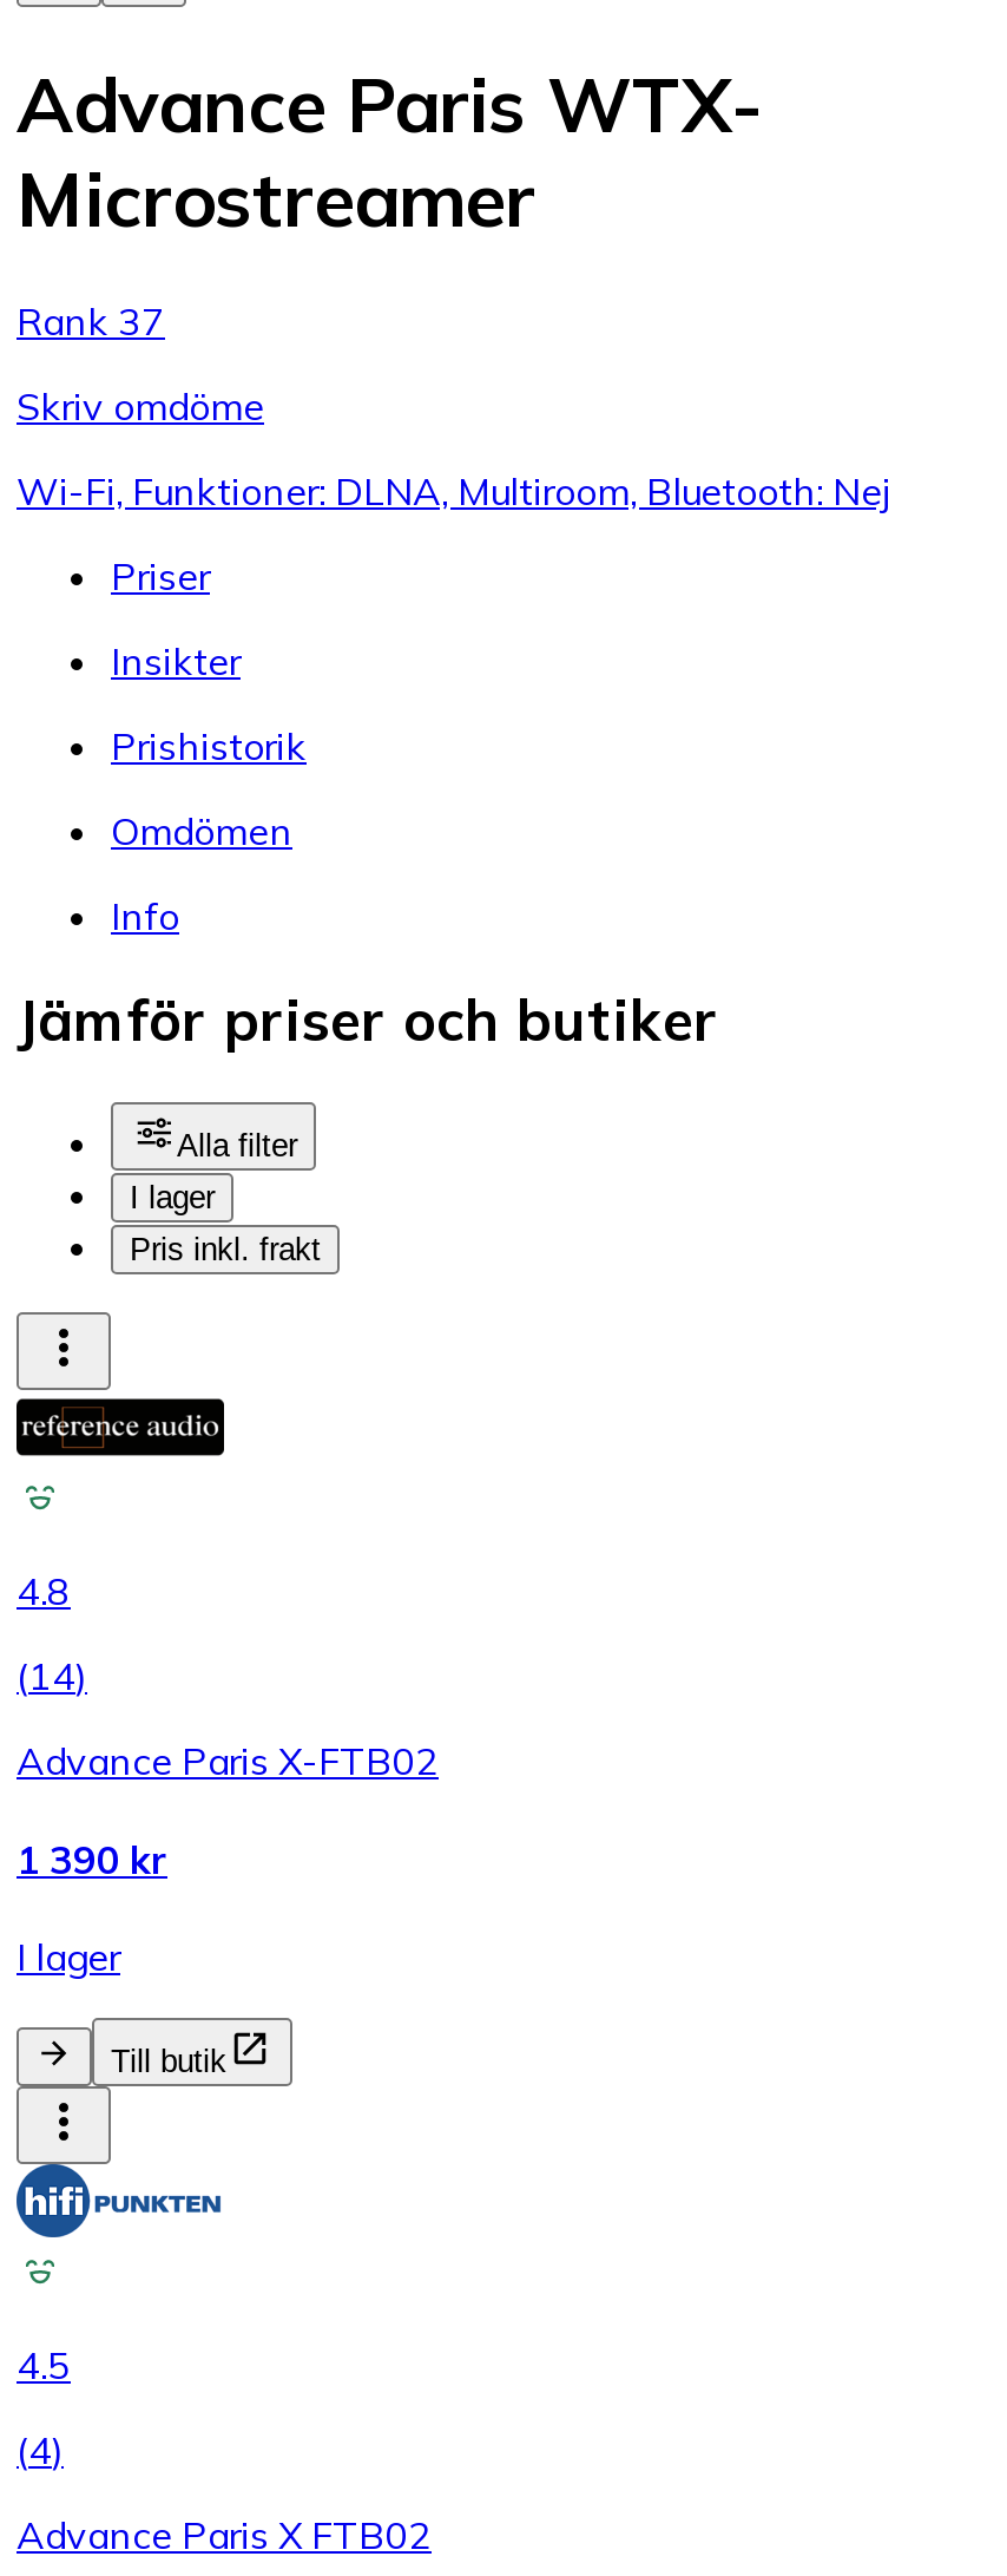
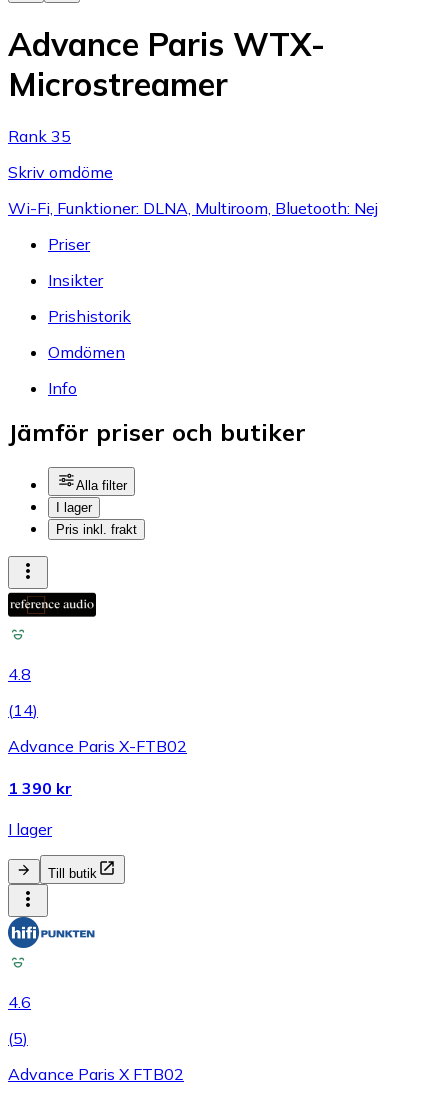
- Rank 37
+ Rank 35

- 4.5
+ 4.6

- (4)
+ (5)
